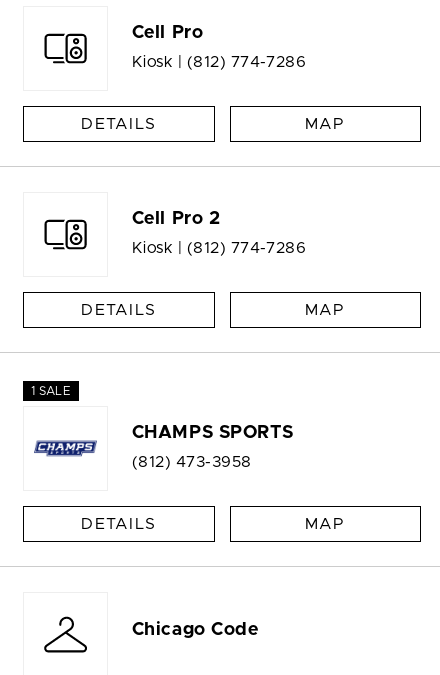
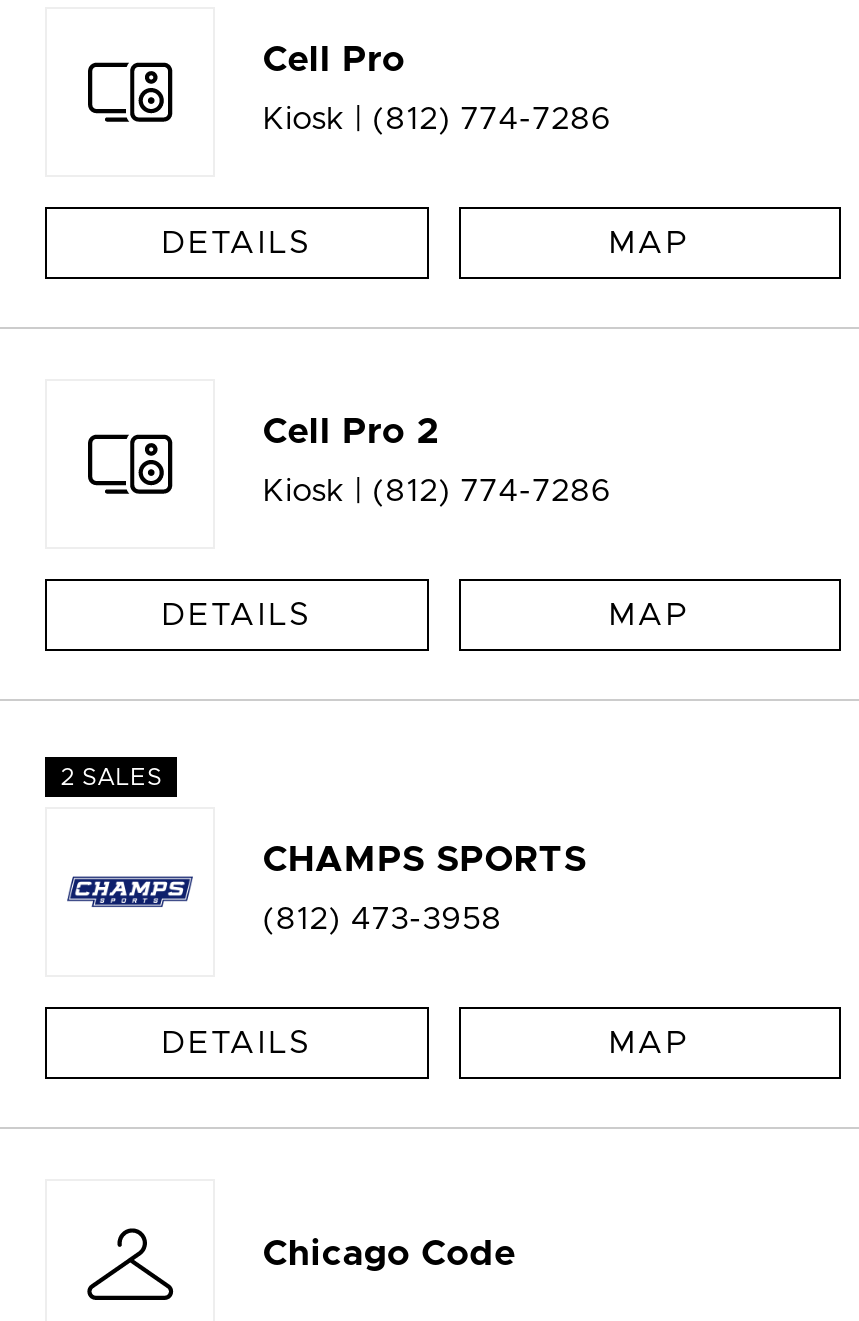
- 1 SALE
+ 2 SALES
